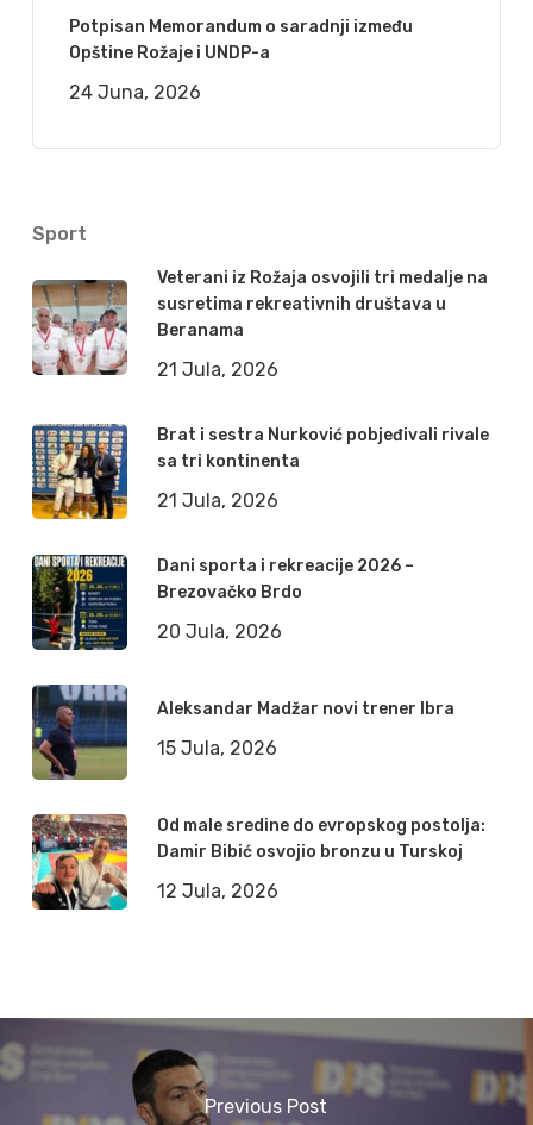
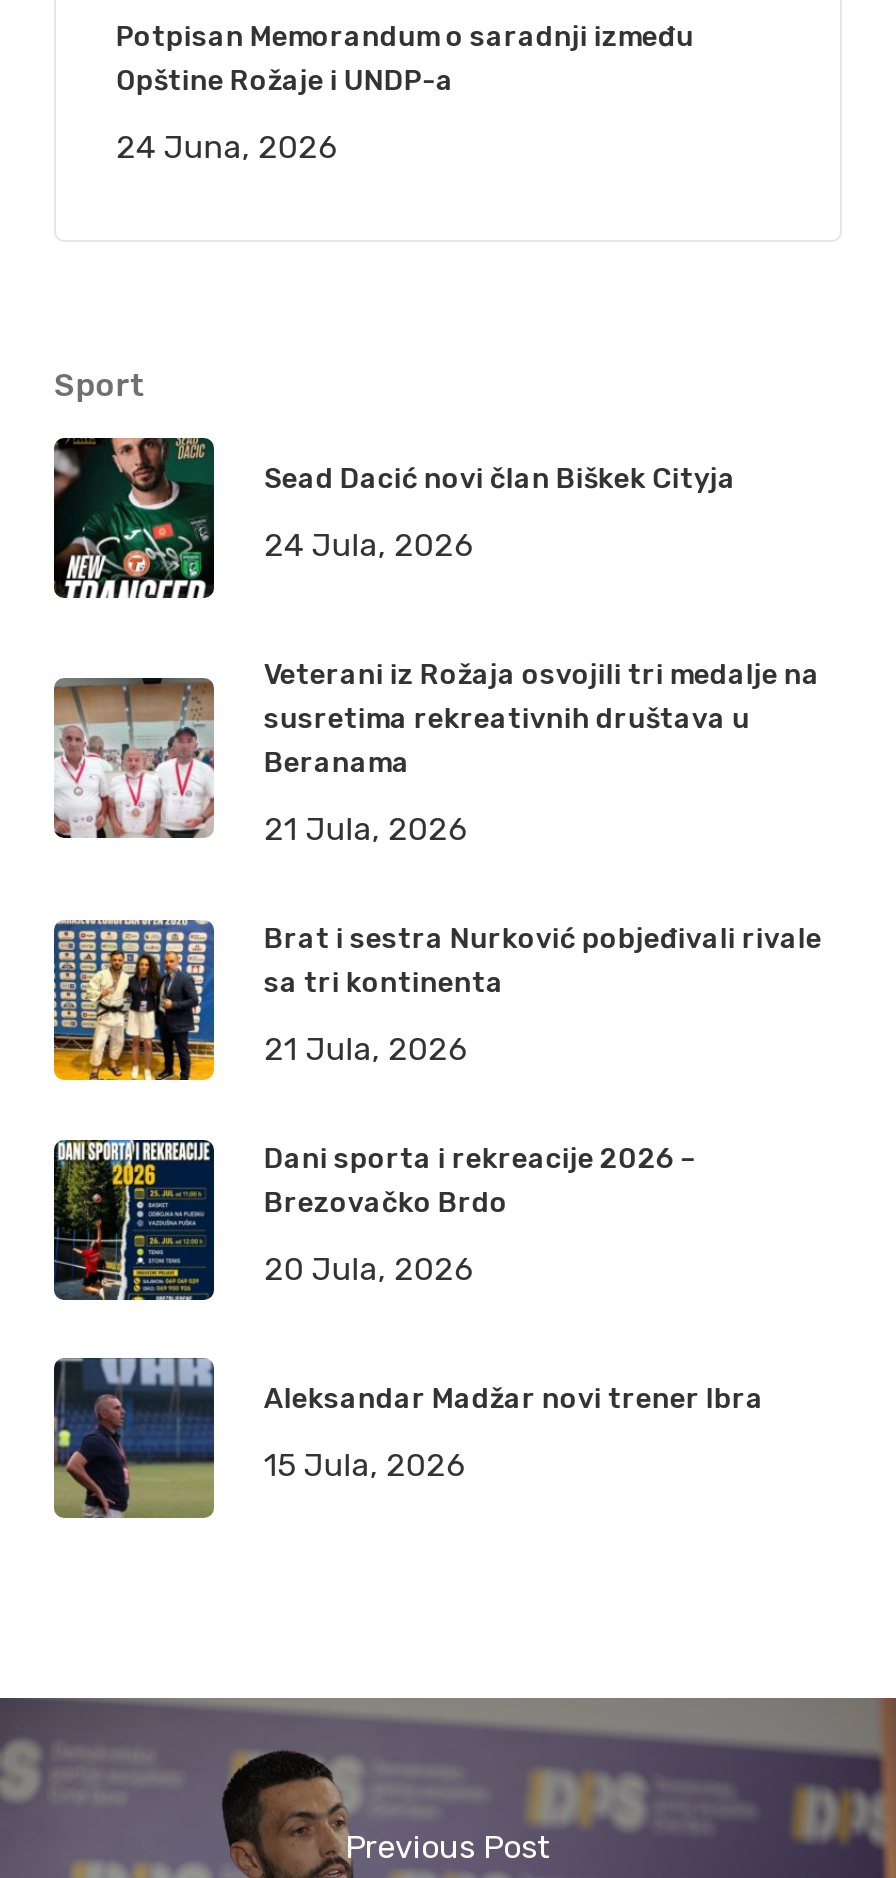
+ [image]
+ Sead Dacić novi član Biškek Cityja
+ 24 Jula, 2026

moved down: [image] | Veterani iz Rožaja osvojili tri medalje na | susretima rekreativnih društava u | ... | Aleksandar Madžar novi trener Ibra | 15 Jula, 2026

- [image]
- Od male sredine do evropskog postolja:
- Damir Bibić osvojio bronzu u Turskoj
- 12 Jula, 2026
